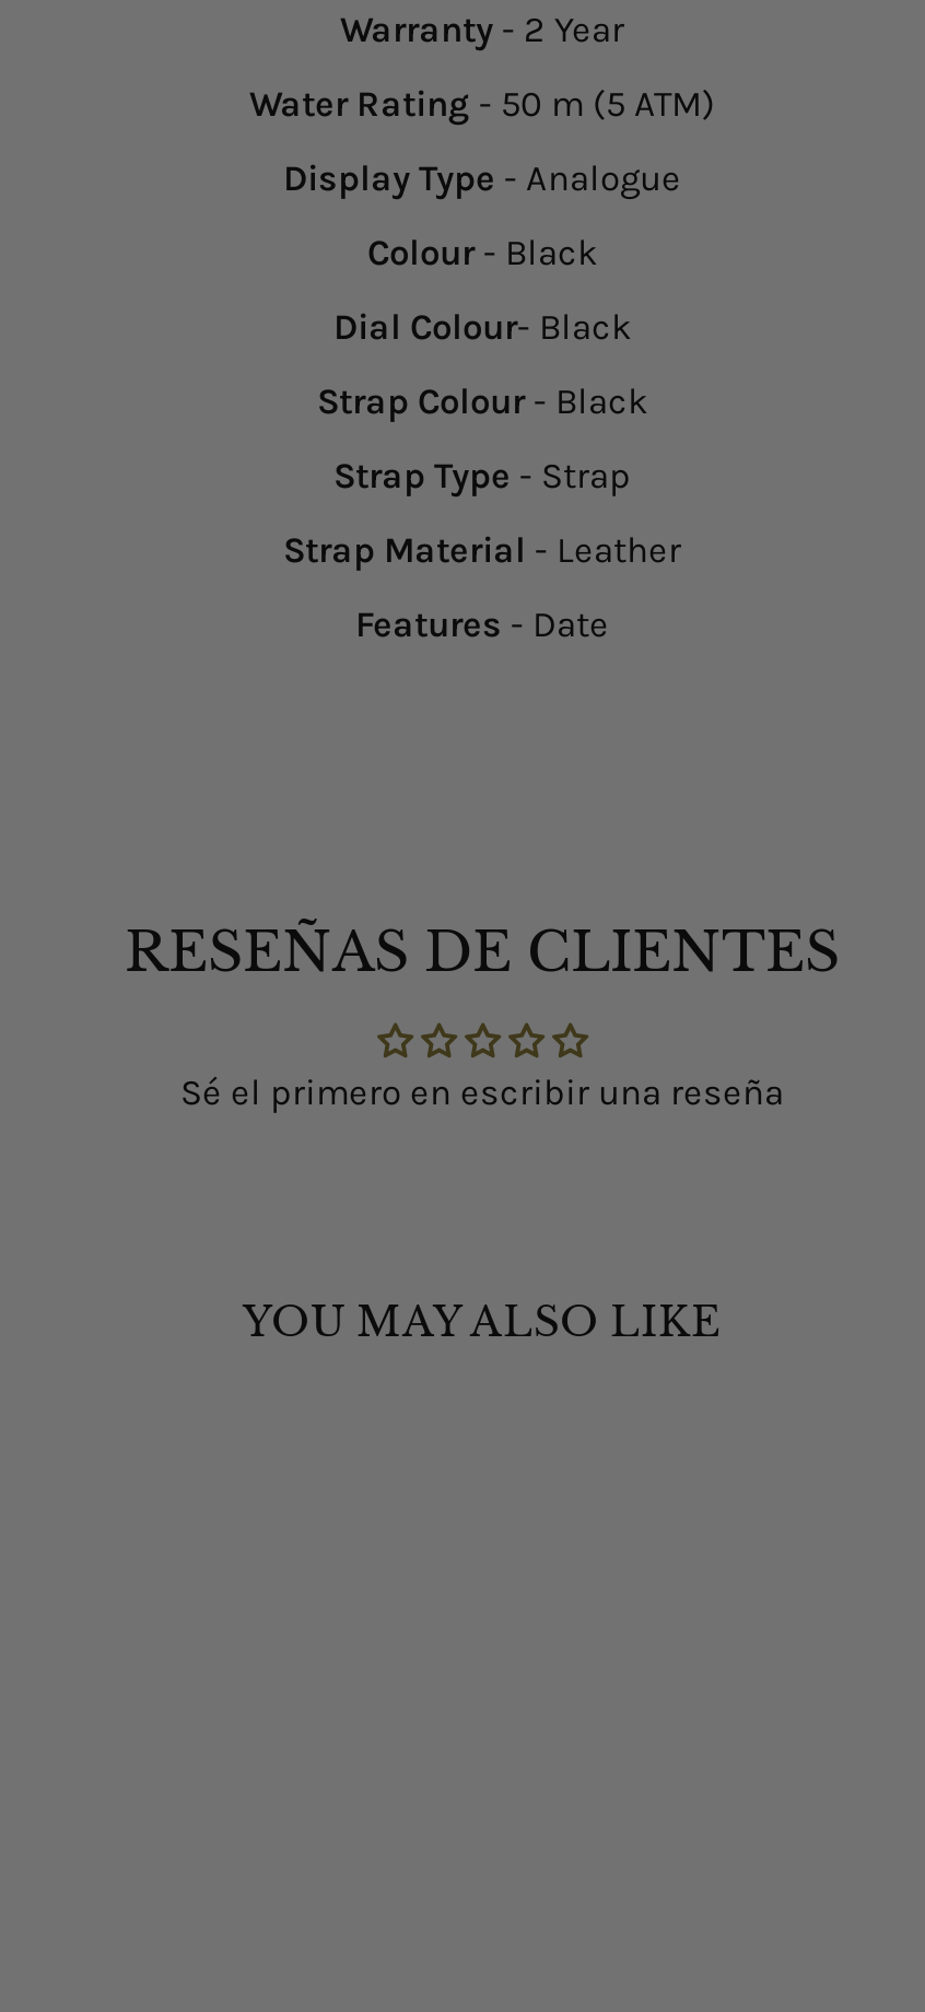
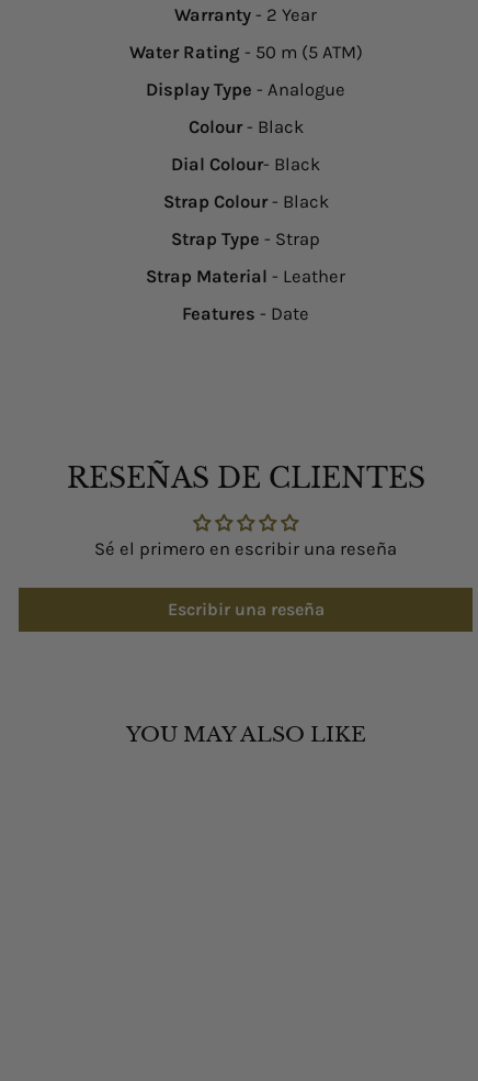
+ Escribir una reseña
